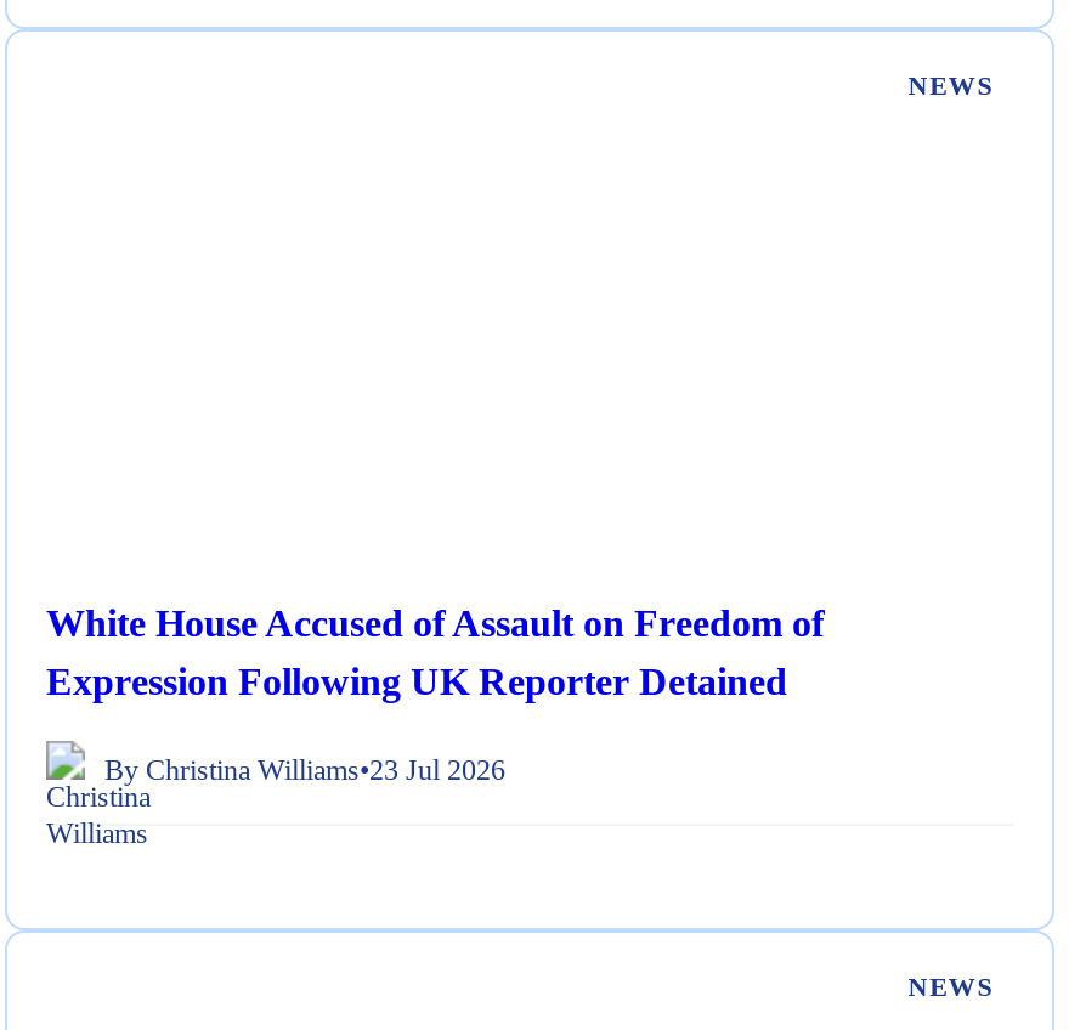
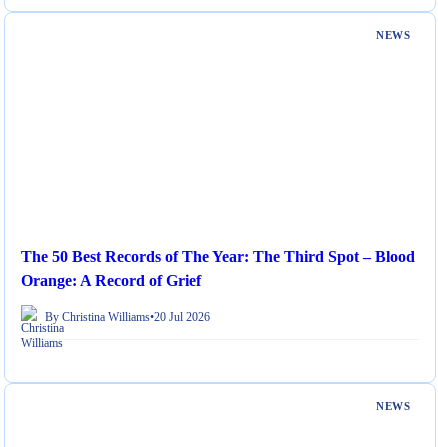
- White House Accused of Assault on Freedom of
- Expression Following UK Reporter Detained
+ The 50 Best Records of The Year: The Third Spot – Blood
+ Orange: A Record of Grief

- By Christina Williams•23 Jul 2026
+ By Christina Williams•20 Jul 2026
